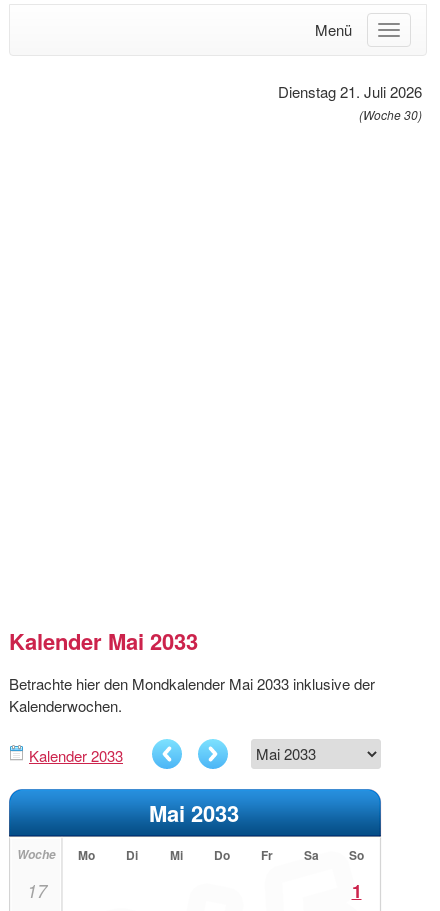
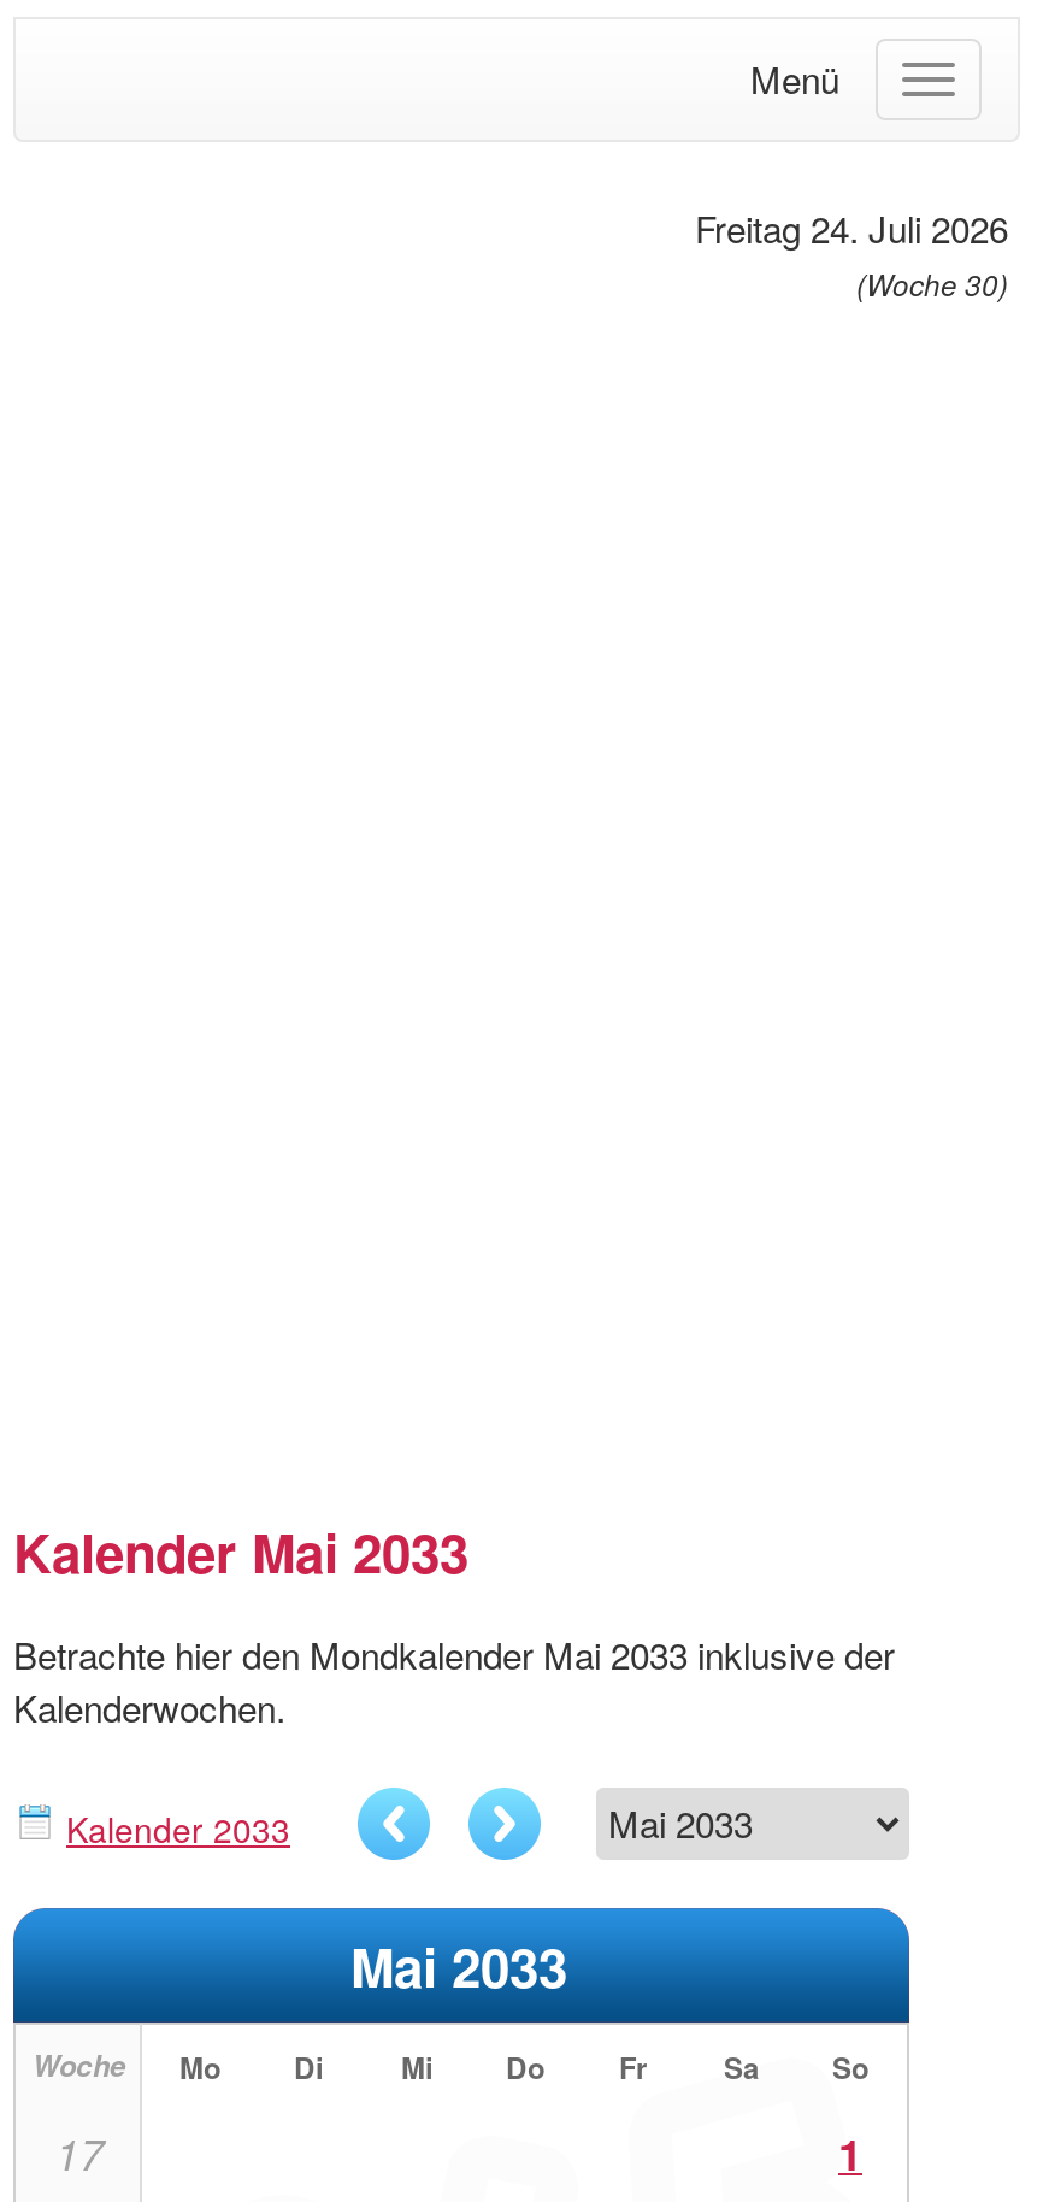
- Dienstag 21. Juli 2026
+ Freitag 24. Juli 2026
